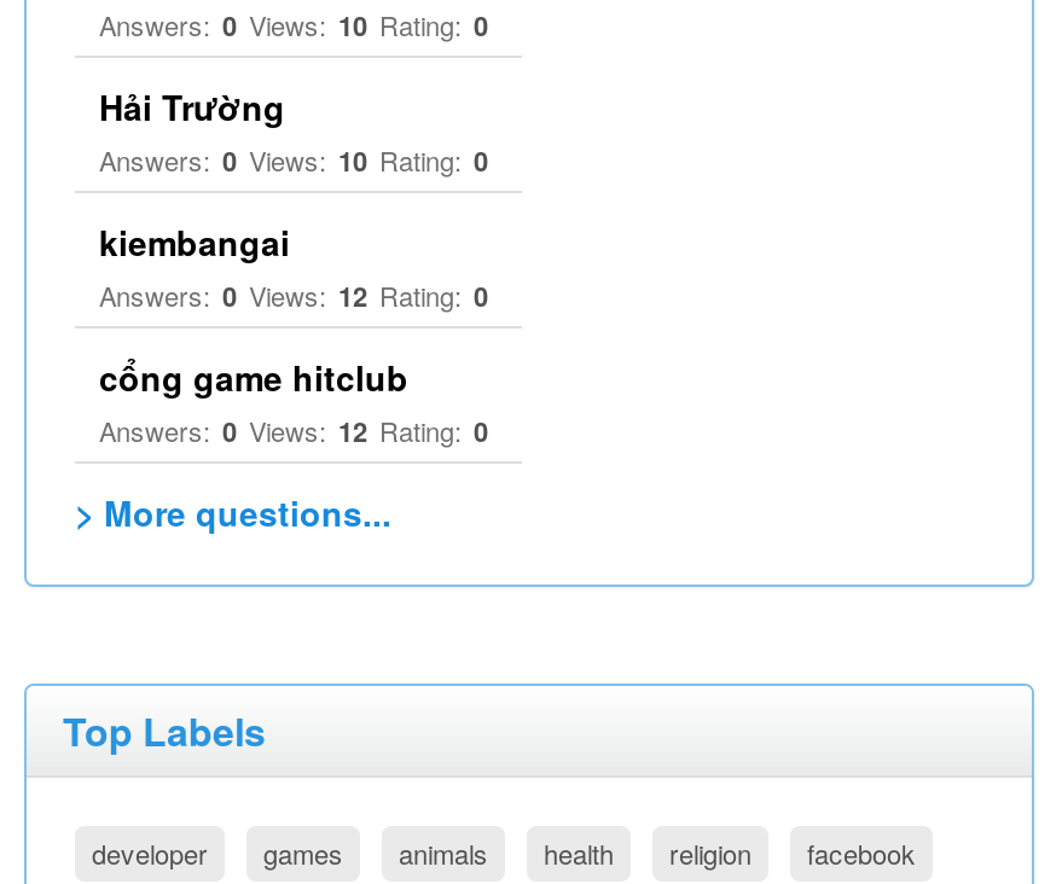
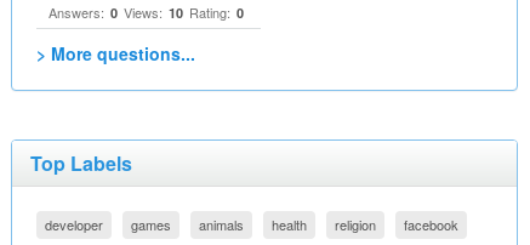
- Hải Trường
- Answers: 0 Views: 10 Rating: 0
- kiembangai
- Answers: 0 Views: 12 Rating: 0
- cổng game hitclub
- Answers: 0 Views: 12 Rating: 0
